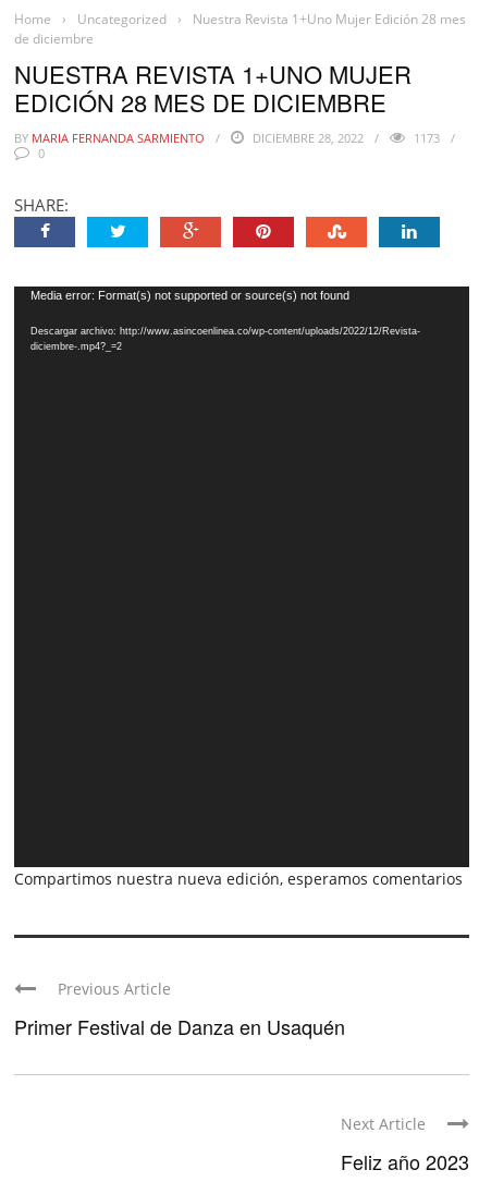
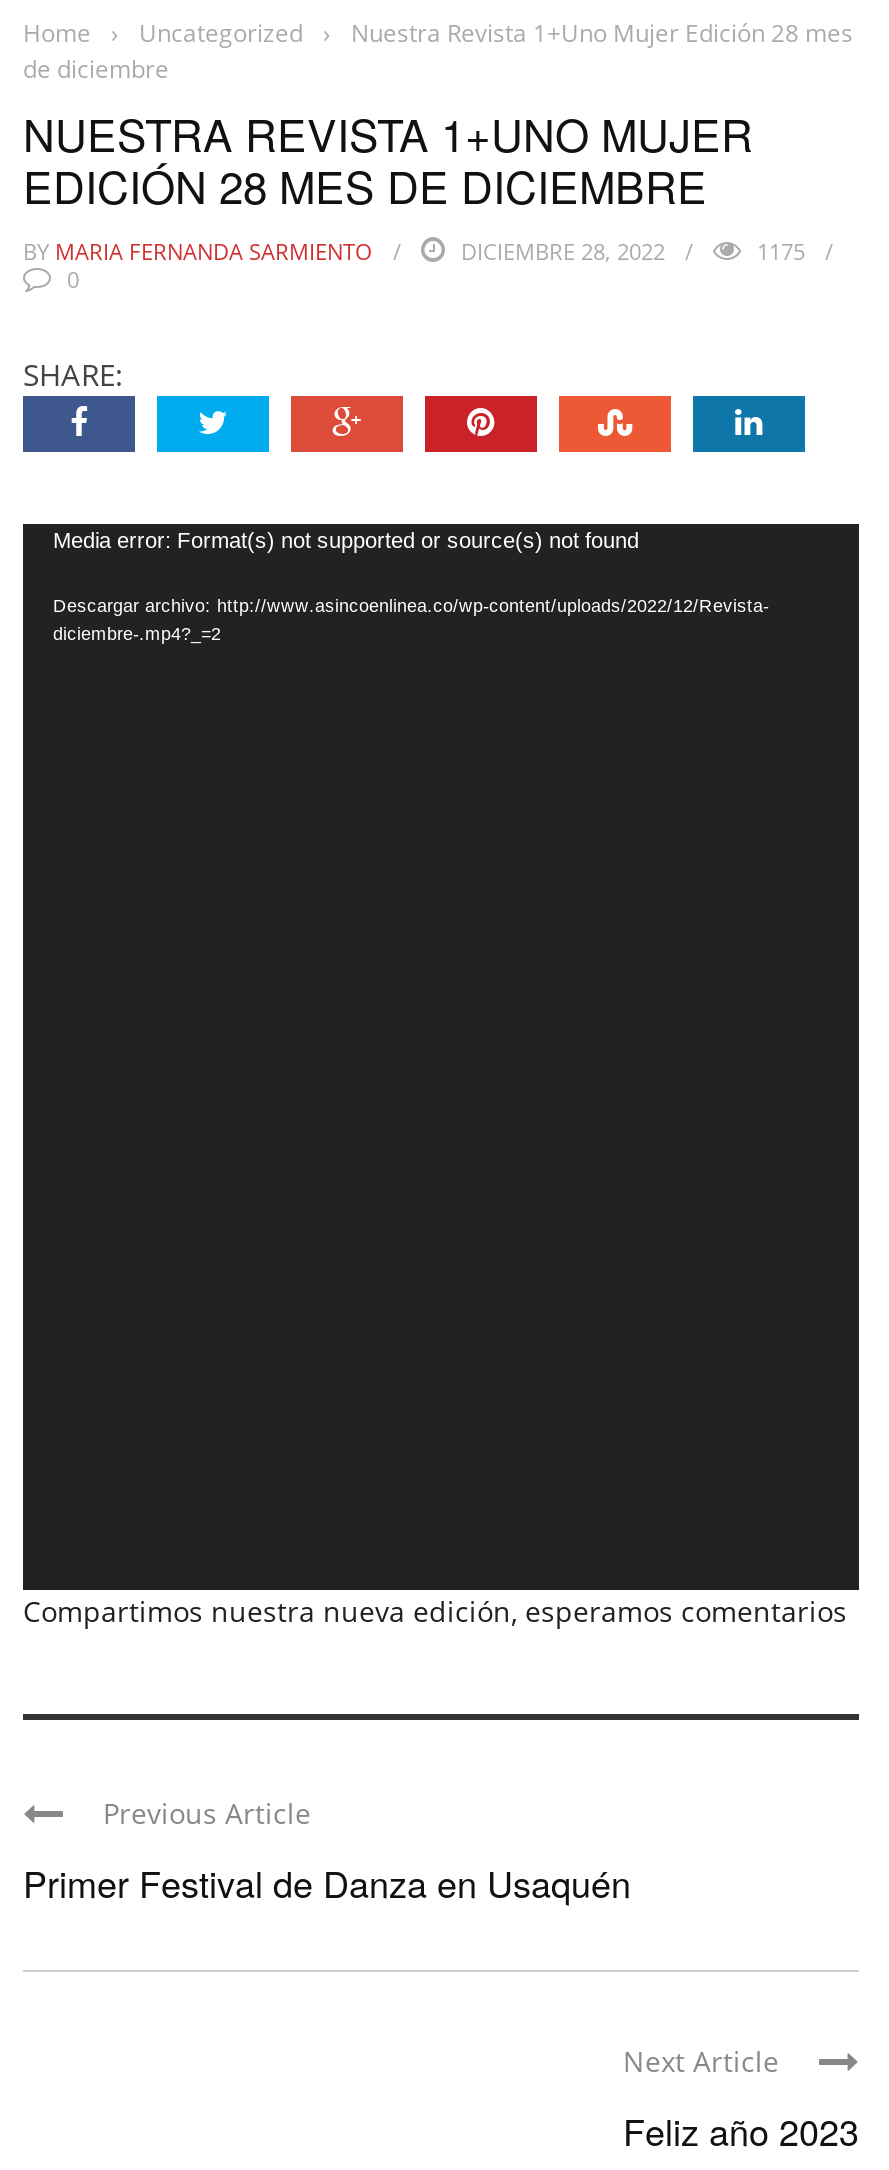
- 1173
+ 1175
